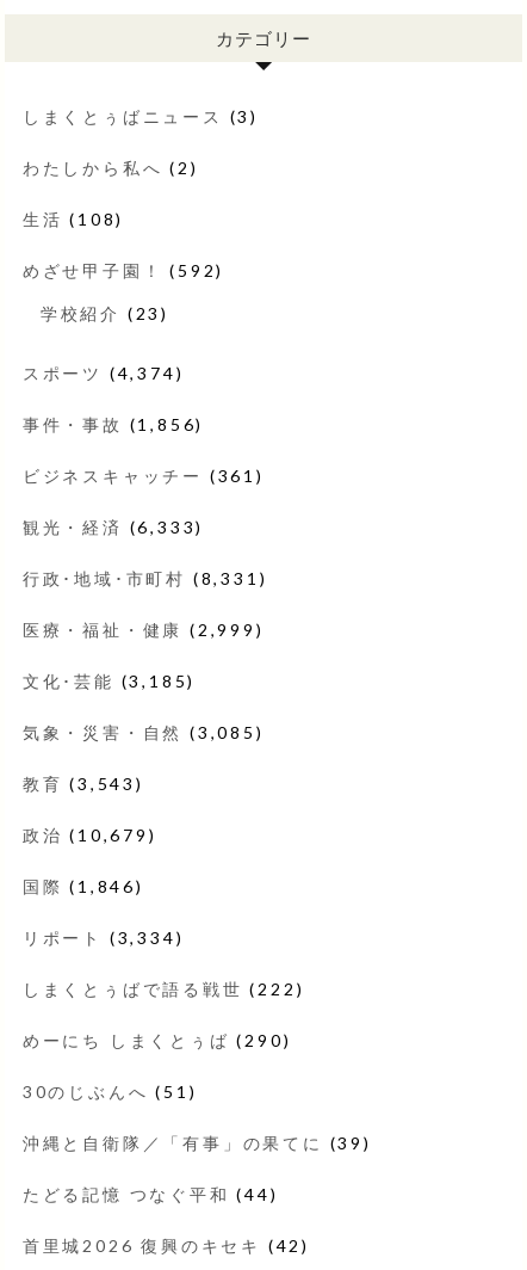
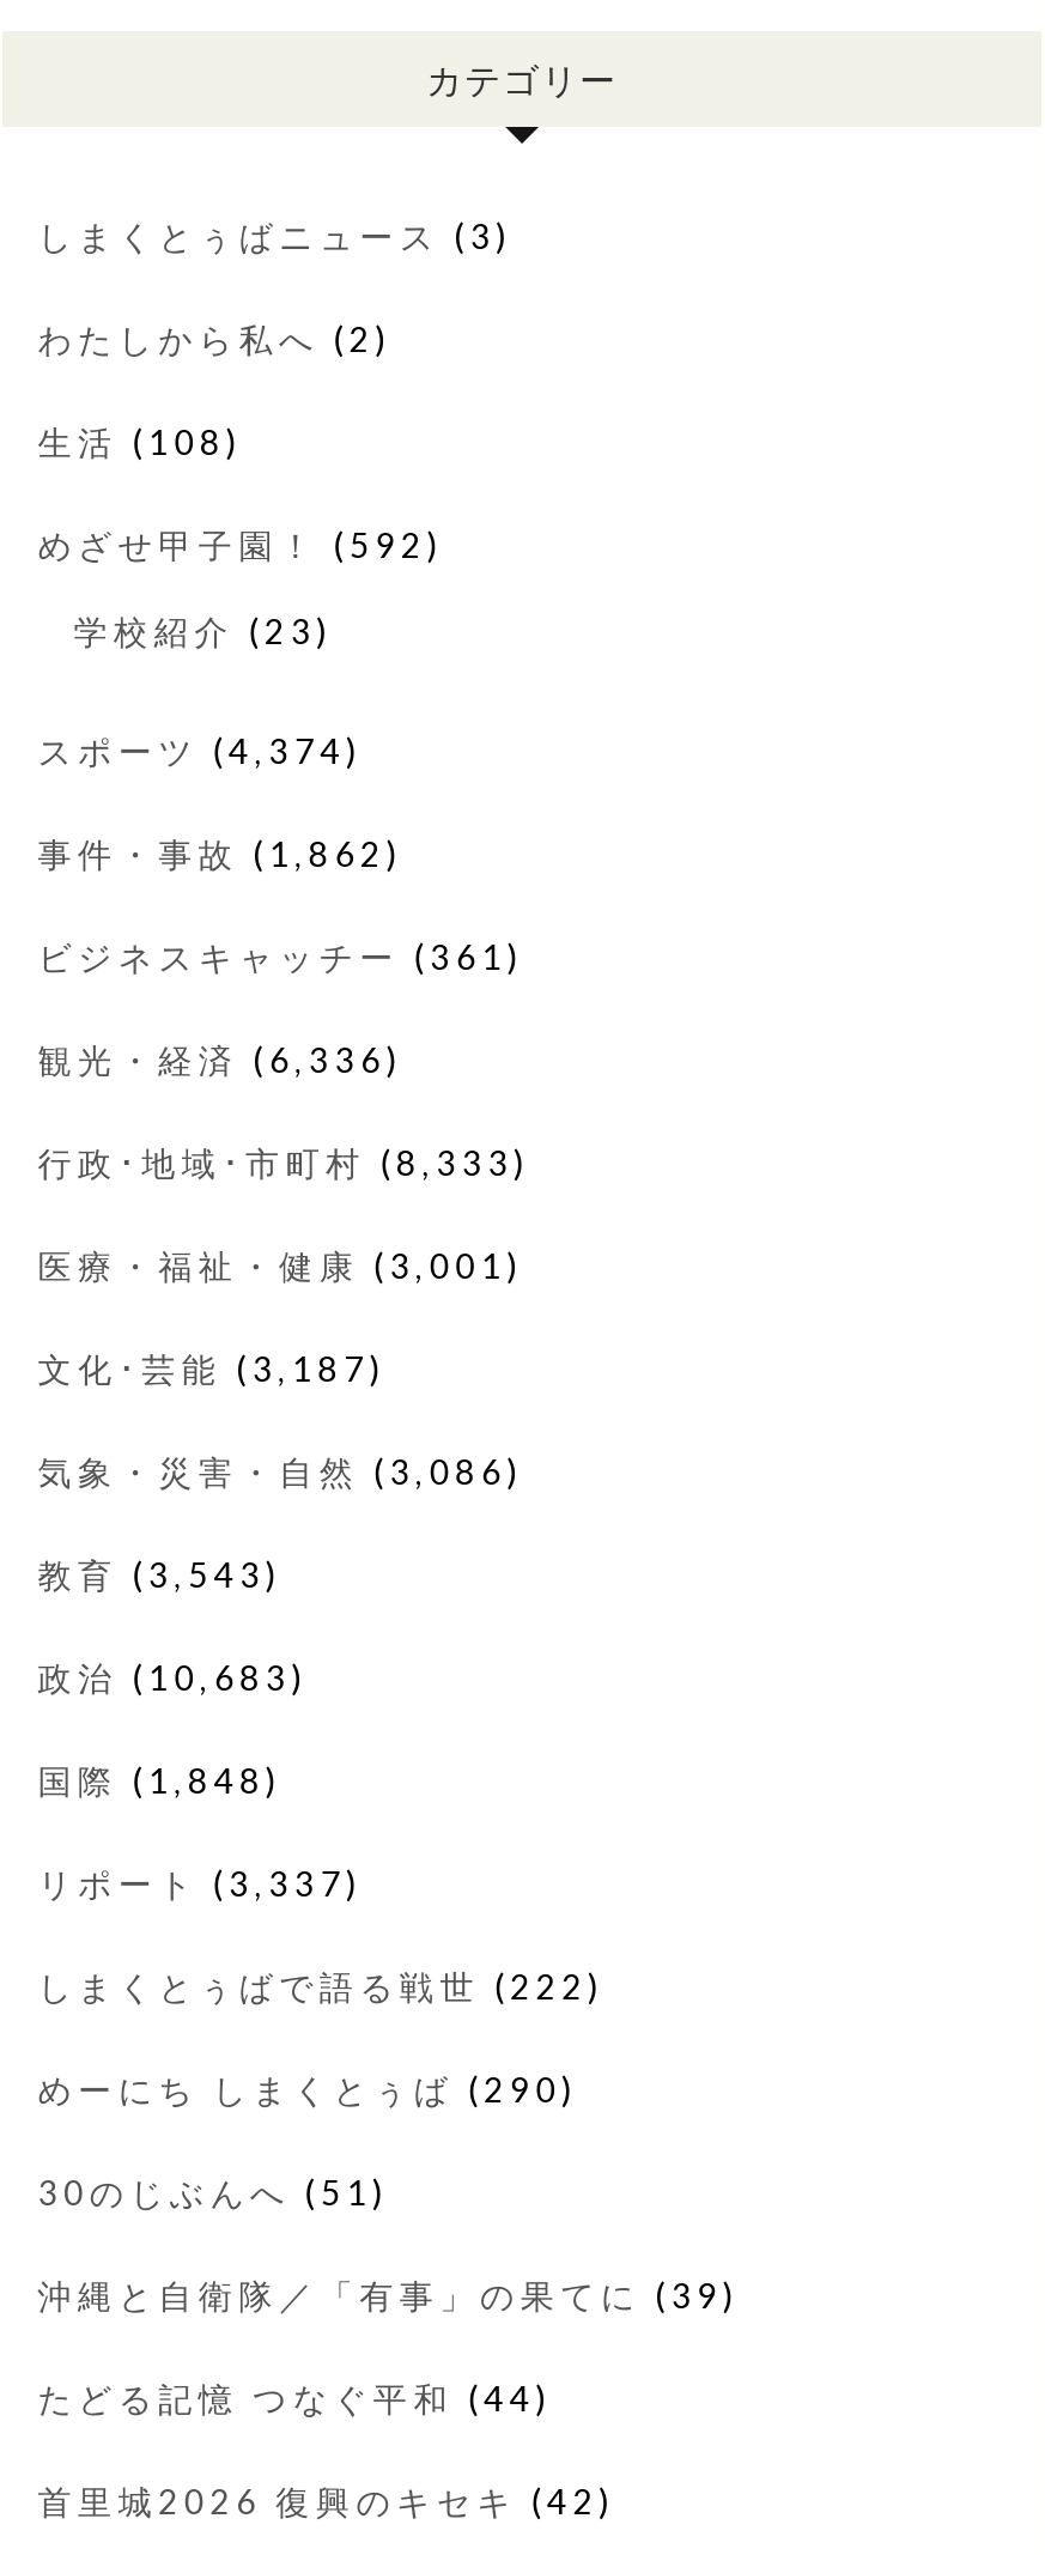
- 事件・事故(1,856)
+ 事件・事故(1,862)

- 観光・経済(6,333)
+ 観光・経済(6,336)

- 行政･地域･市町村(8,331)
+ 行政･地域･市町村(8,333)

- 医療・福祉・健康(2,999)
+ 医療・福祉・健康(3,001)

- 文化･芸能(3,185)
+ 文化･芸能(3,187)

- 気象・災害・自然(3,085)
+ 気象・災害・自然(3,086)

- 政治(10,679)
+ 政治(10,683)

- 国際(1,846)
+ 国際(1,848)

- リポート(3,334)
+ リポート(3,337)
